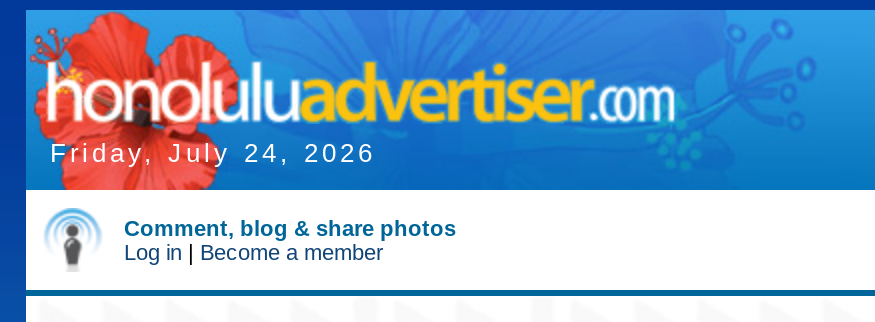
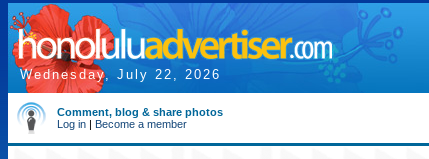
- Friday, July 24, 2026
+ Wednesday, July 22, 2026
